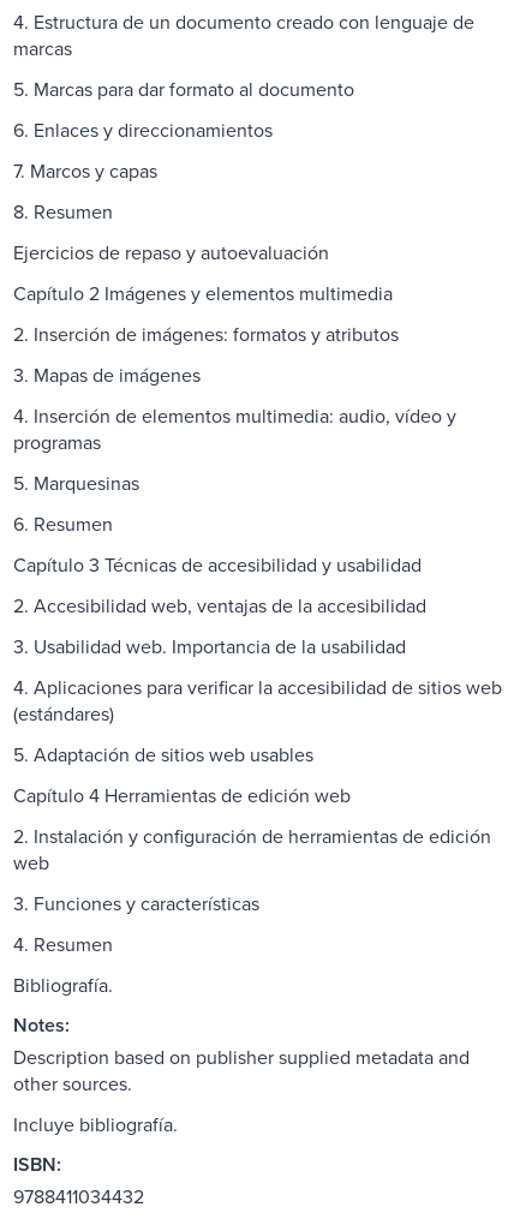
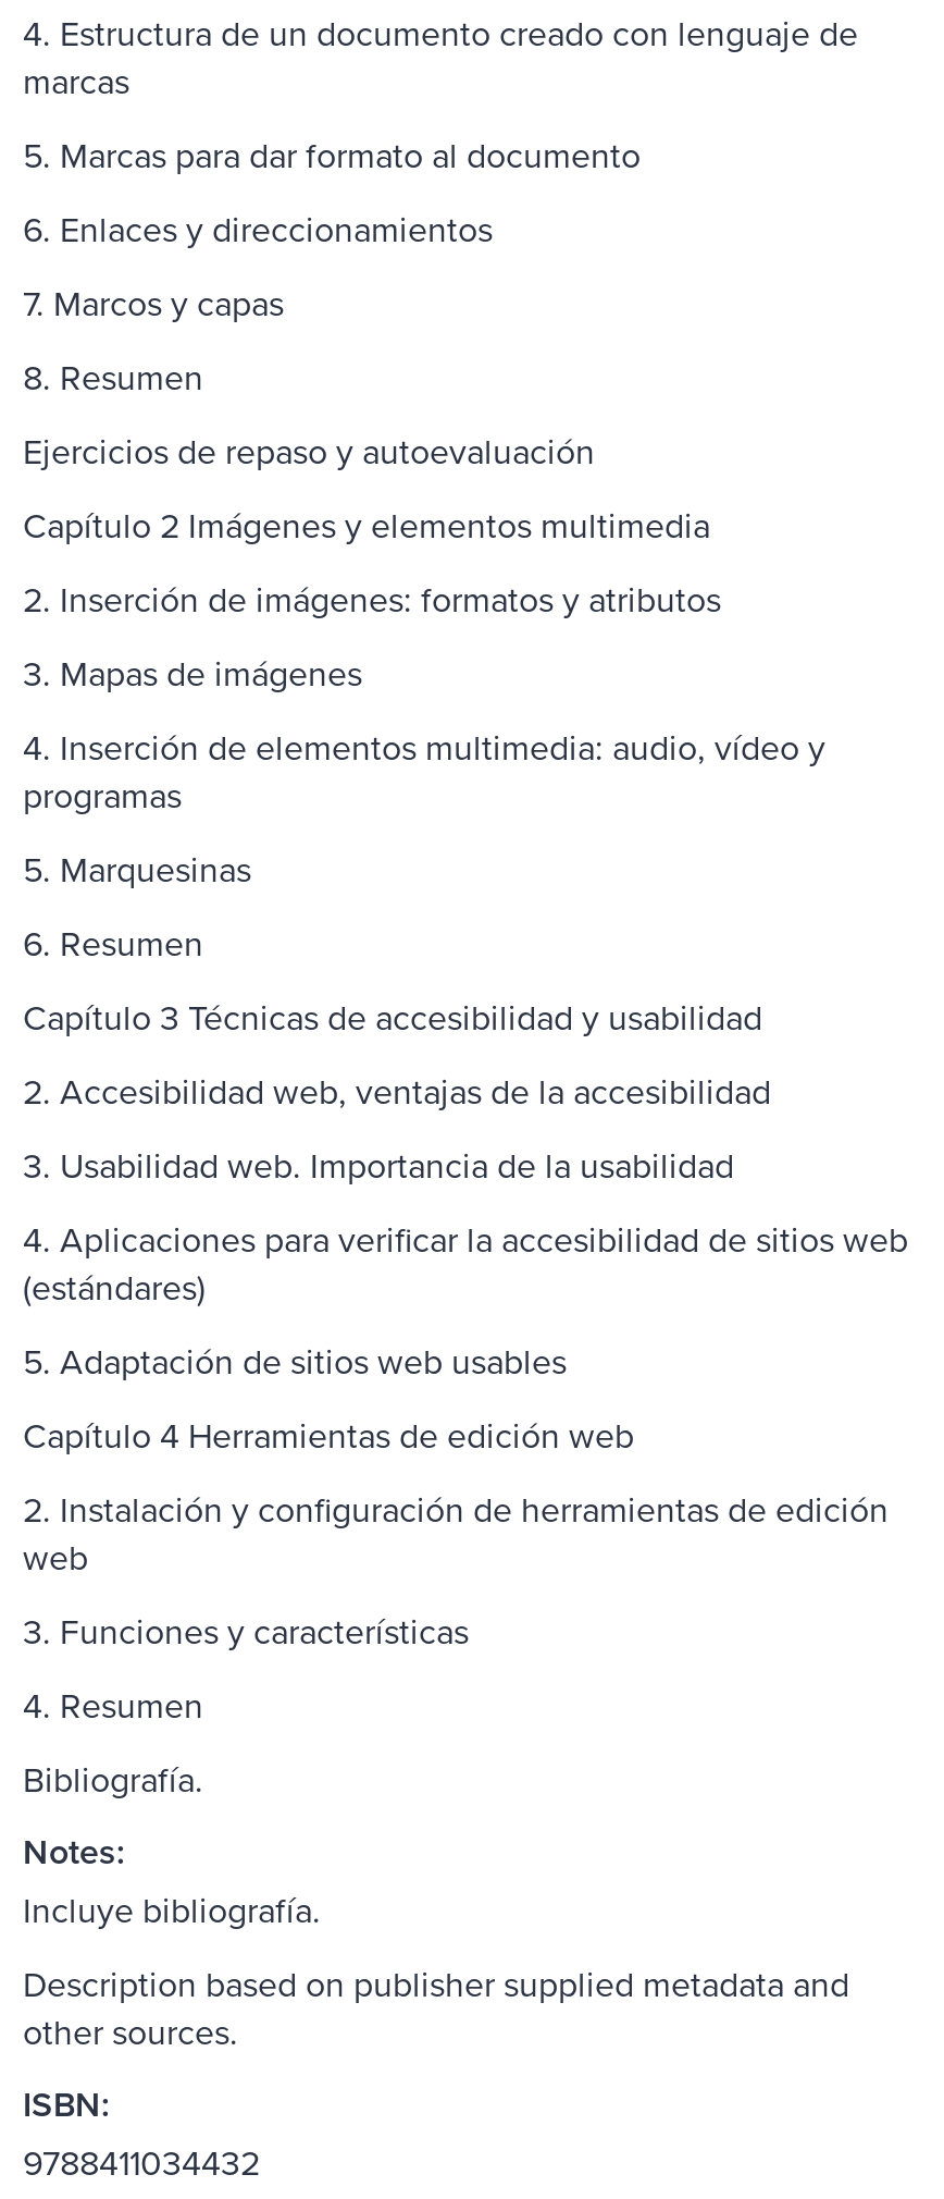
moved down: Description based on publisher supplied metadata and | other sources.

moved up: Incluye bibliografía.
